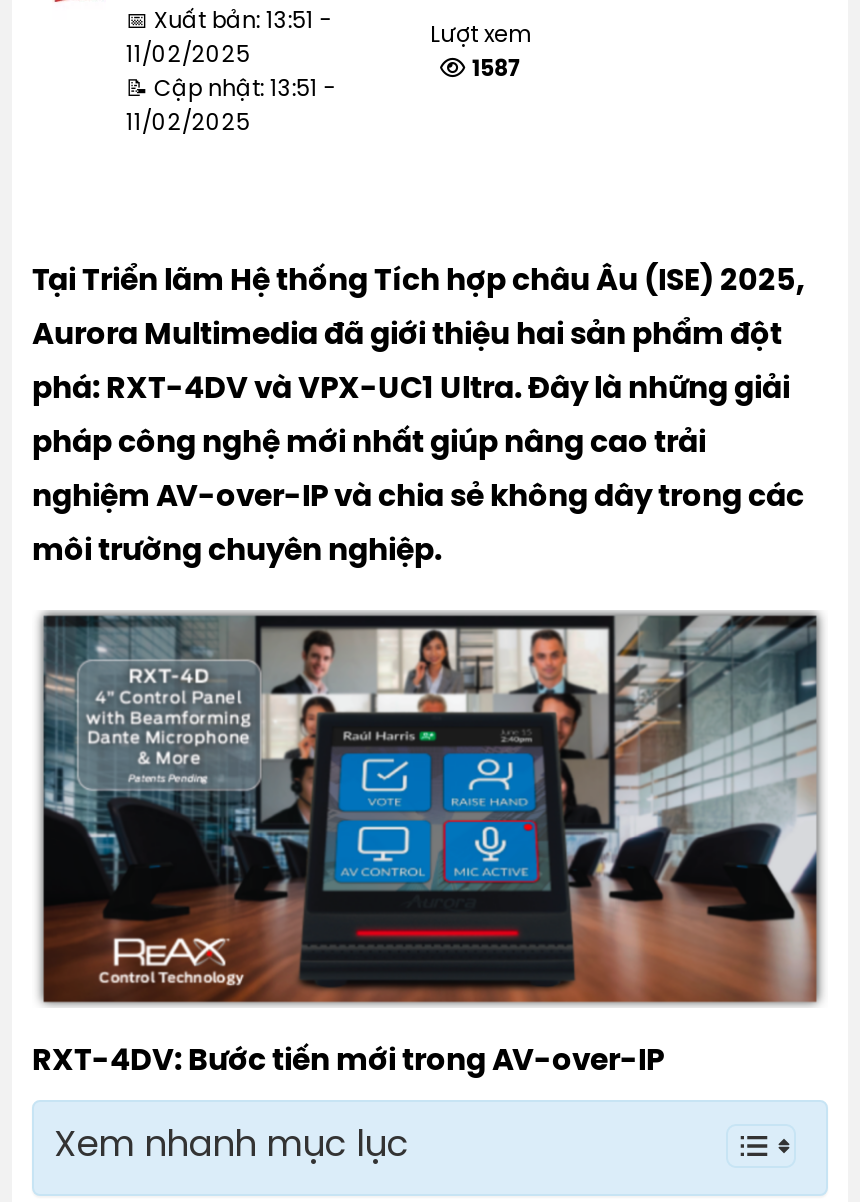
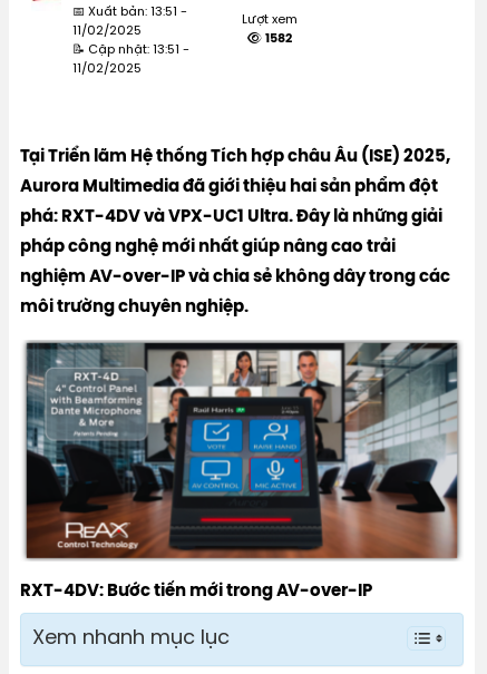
- 1587
+ 1582
